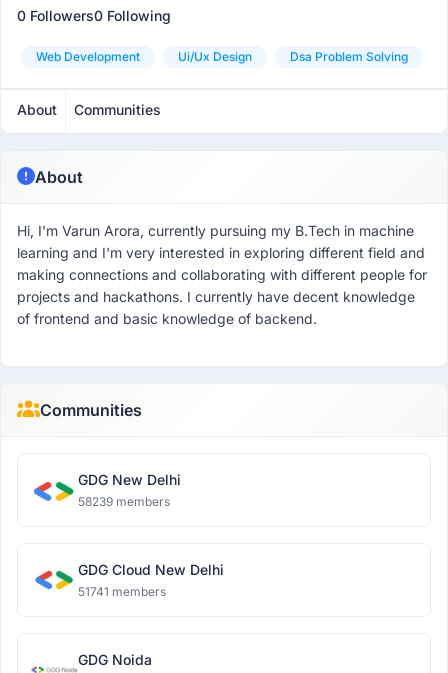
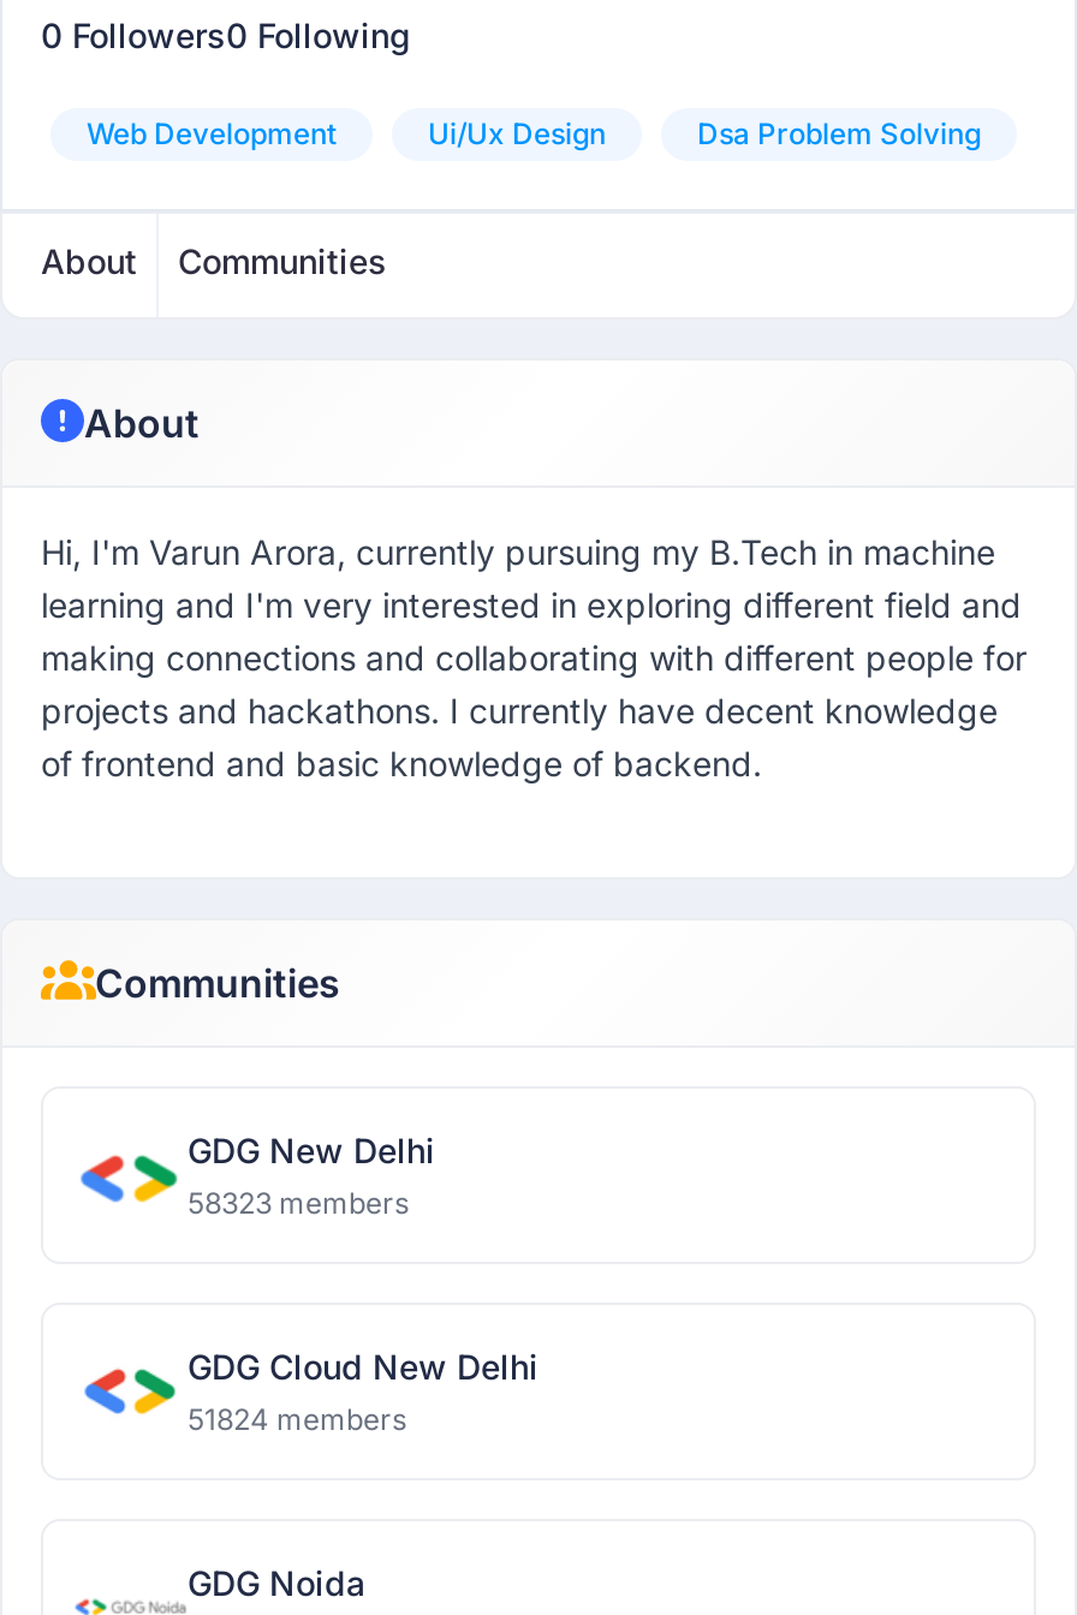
- 58239 members
+ 58323 members

- 51741 members
+ 51824 members
